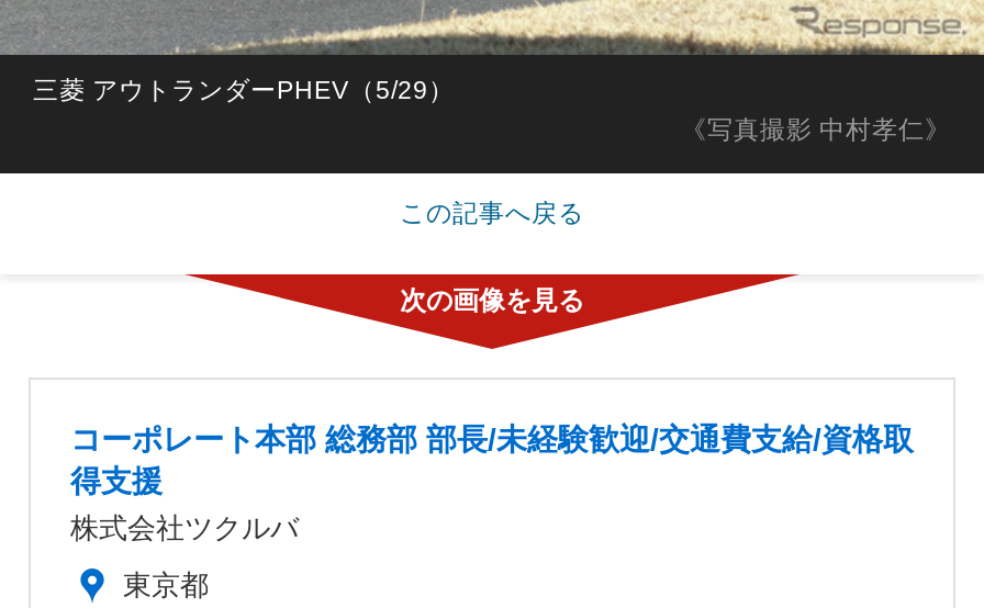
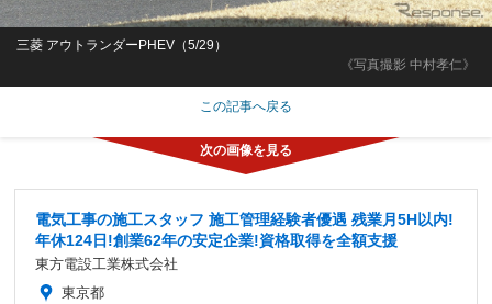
- コーポレート本部 総務部 部長/未経験歓迎/交通費支給/資格取
- 得支援
- 株式会社ツクルバ
+ 電気工事の施工スタッフ 施工管理経験者優遇 残業月5H以内!
+ 年休124日!創業62年の安定企業!資格取得を全額支援
+ 東方電設工業株式会社
